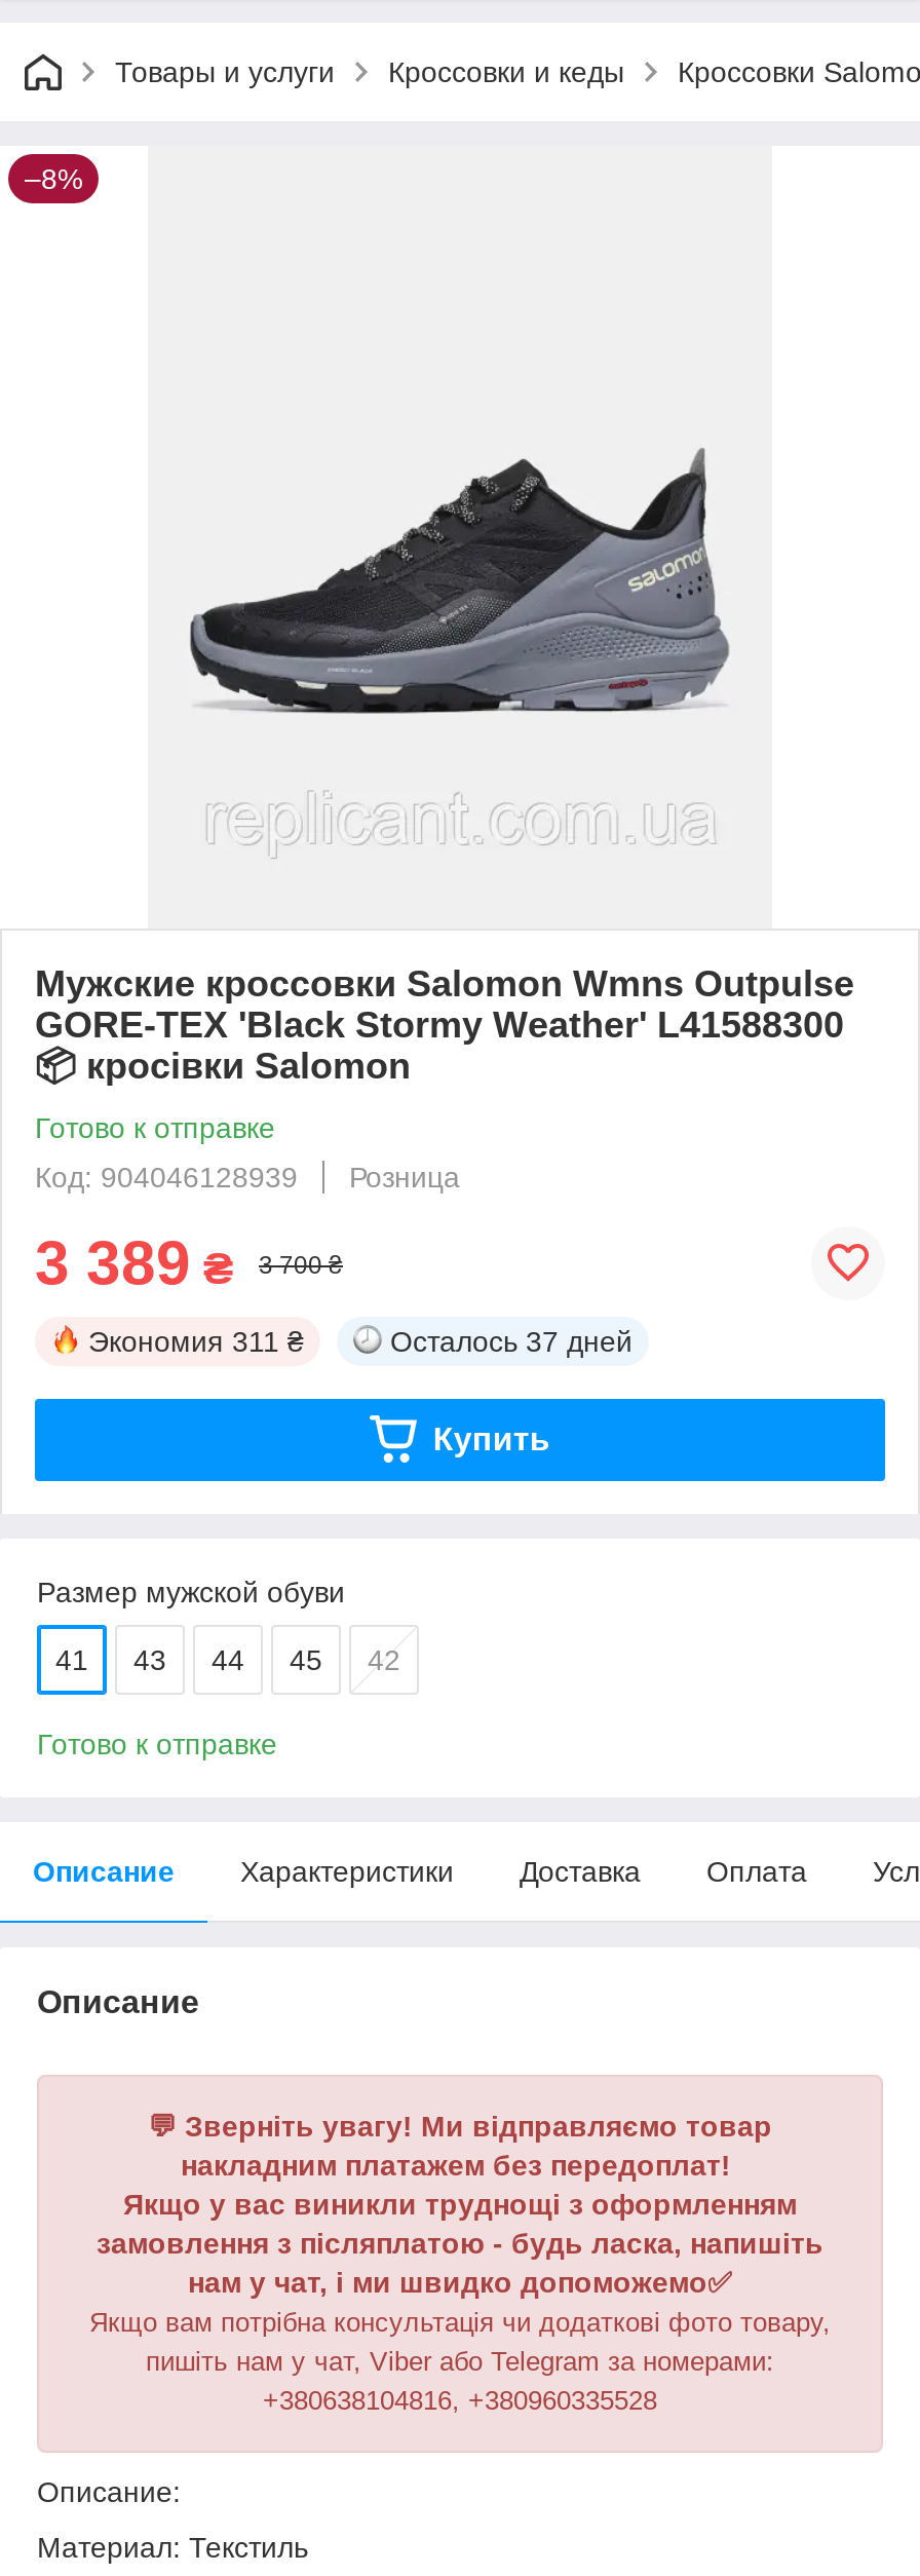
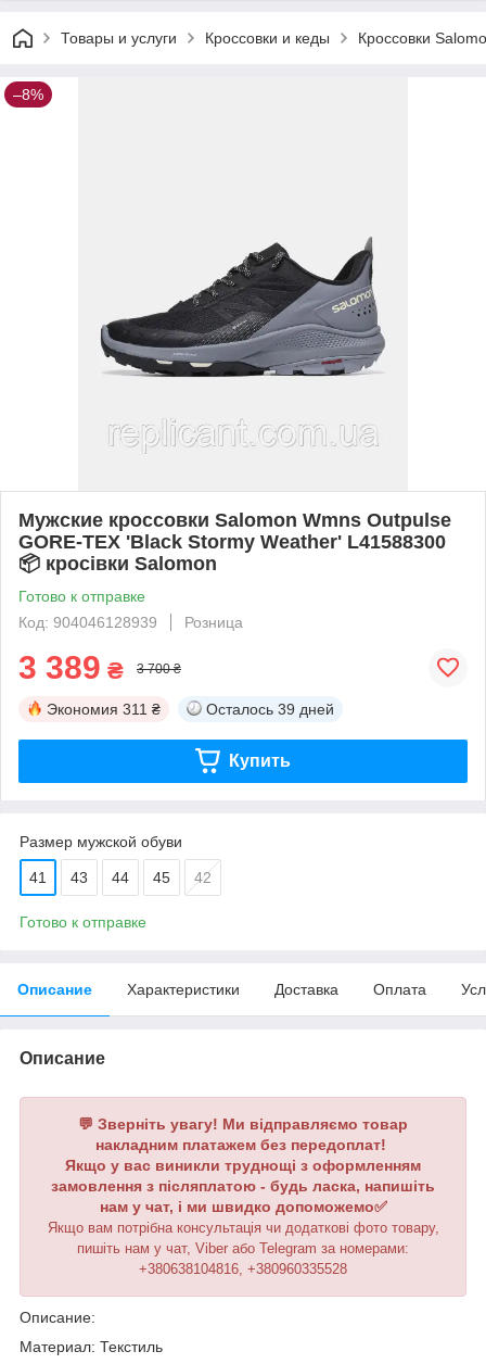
- Осталось 37 дней
+ Осталось 39 дней
